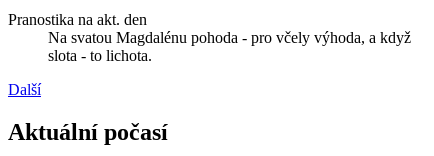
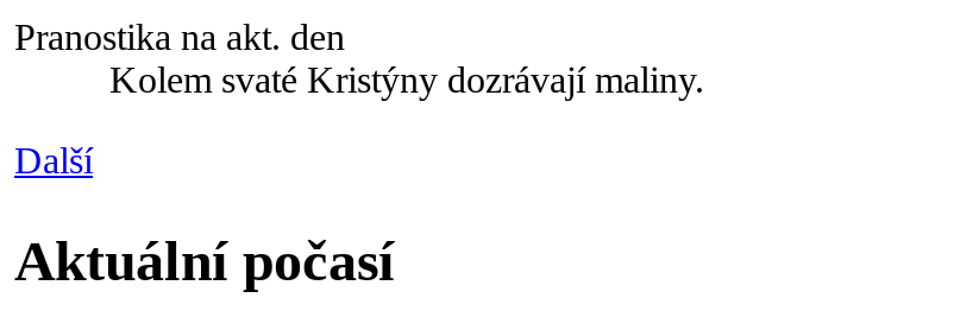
- Na svatou Magdalénu pohoda - pro včely výhoda, a když
- slota - to lichota.
+ Kolem svaté Kristýny dozrávají maliny.
